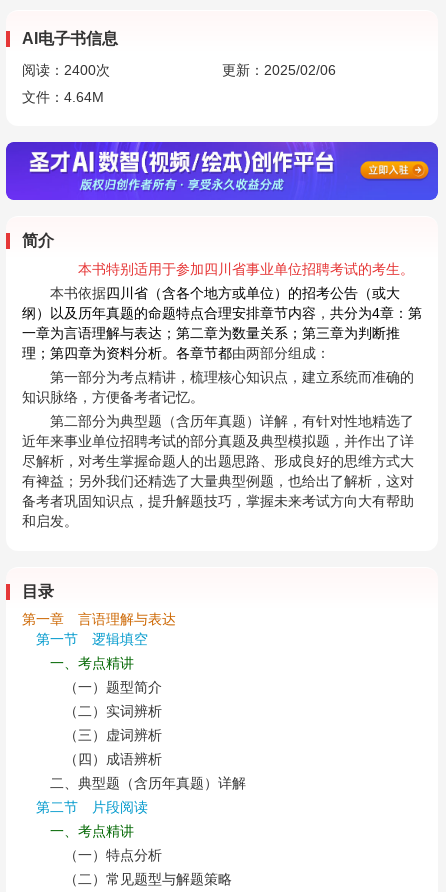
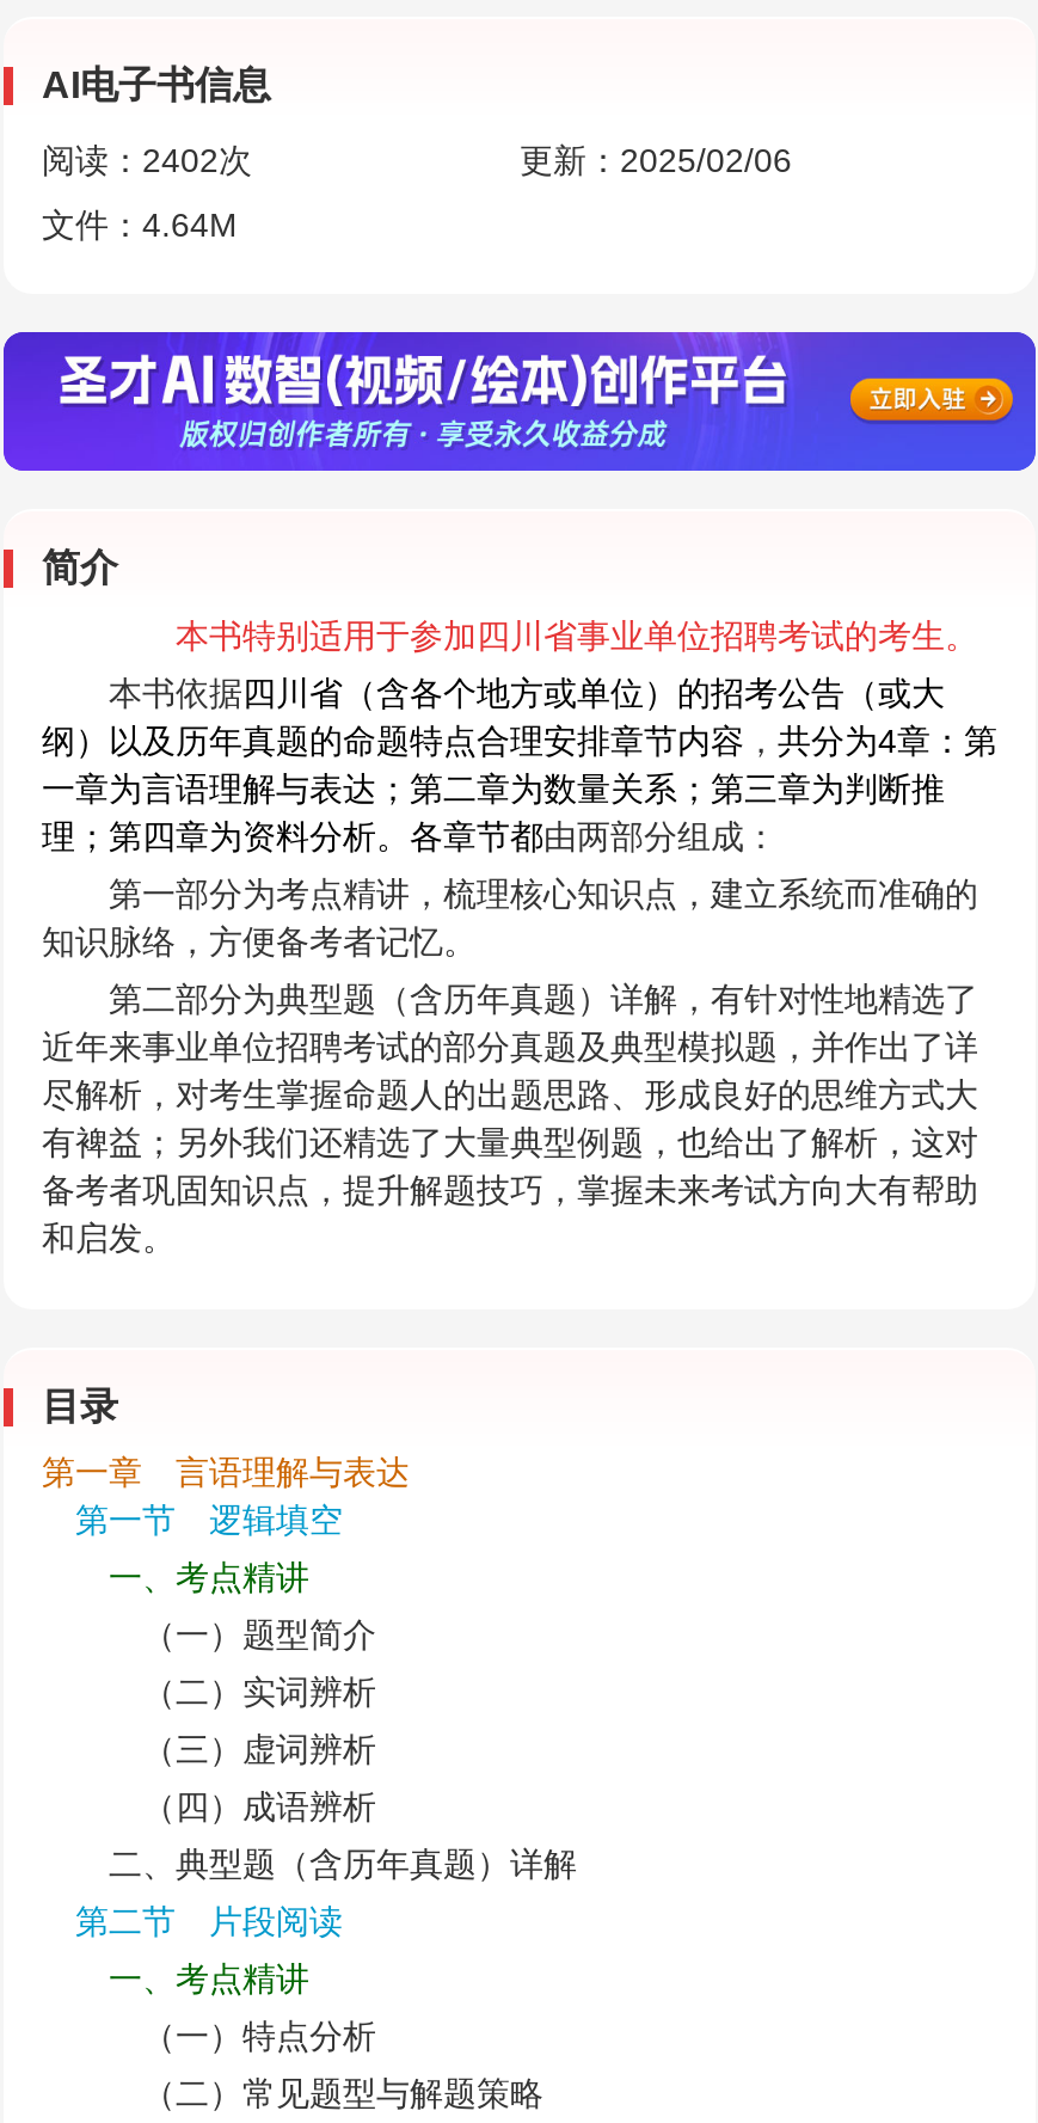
- 阅读：2400次
+ 阅读：2402次
